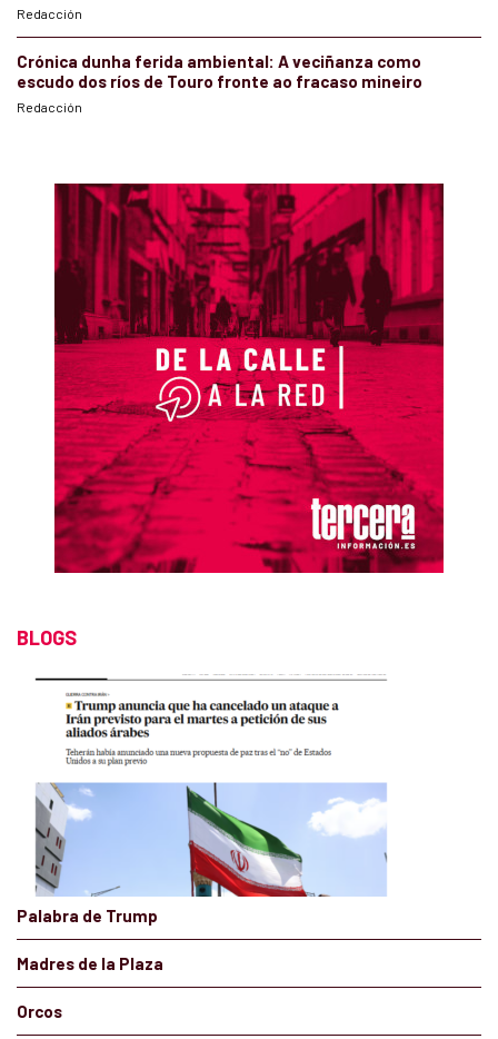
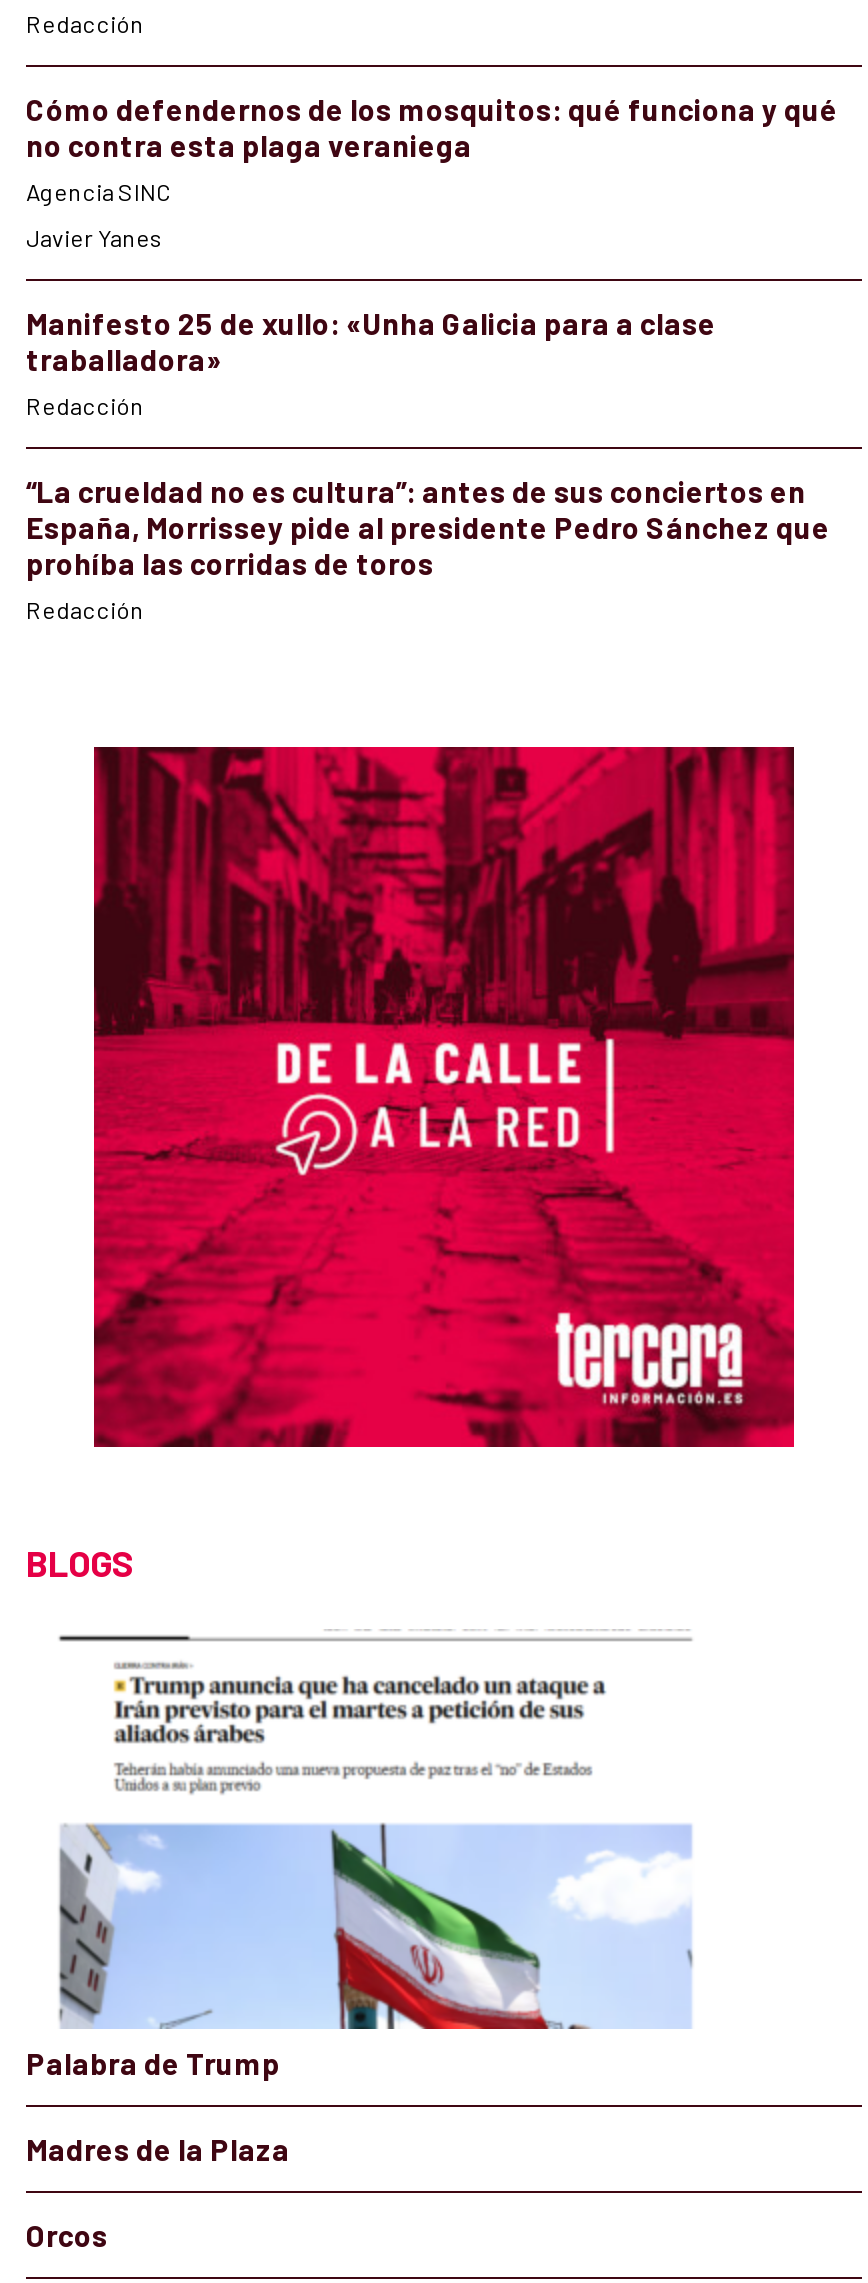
- Crónica dunha ferida ambiental: A veciñanza como
- escudo dos ríos de Touro fronte ao fracaso mineiro
+ Cómo defendernos de los mosquitos: qué funciona y qué
+ no contra esta plaga veraniega
+ Agencia SINC
+ Javier Yanes
+ Manifesto 25 de xullo: «Unha Galicia para a clase
+ traballadora»
+ Redacción
+ “La crueldad no es cultura”: antes de sus conciertos en
+ España, Morrissey pide al presidente Pedro Sánchez que
+ prohíba las corridas de toros
